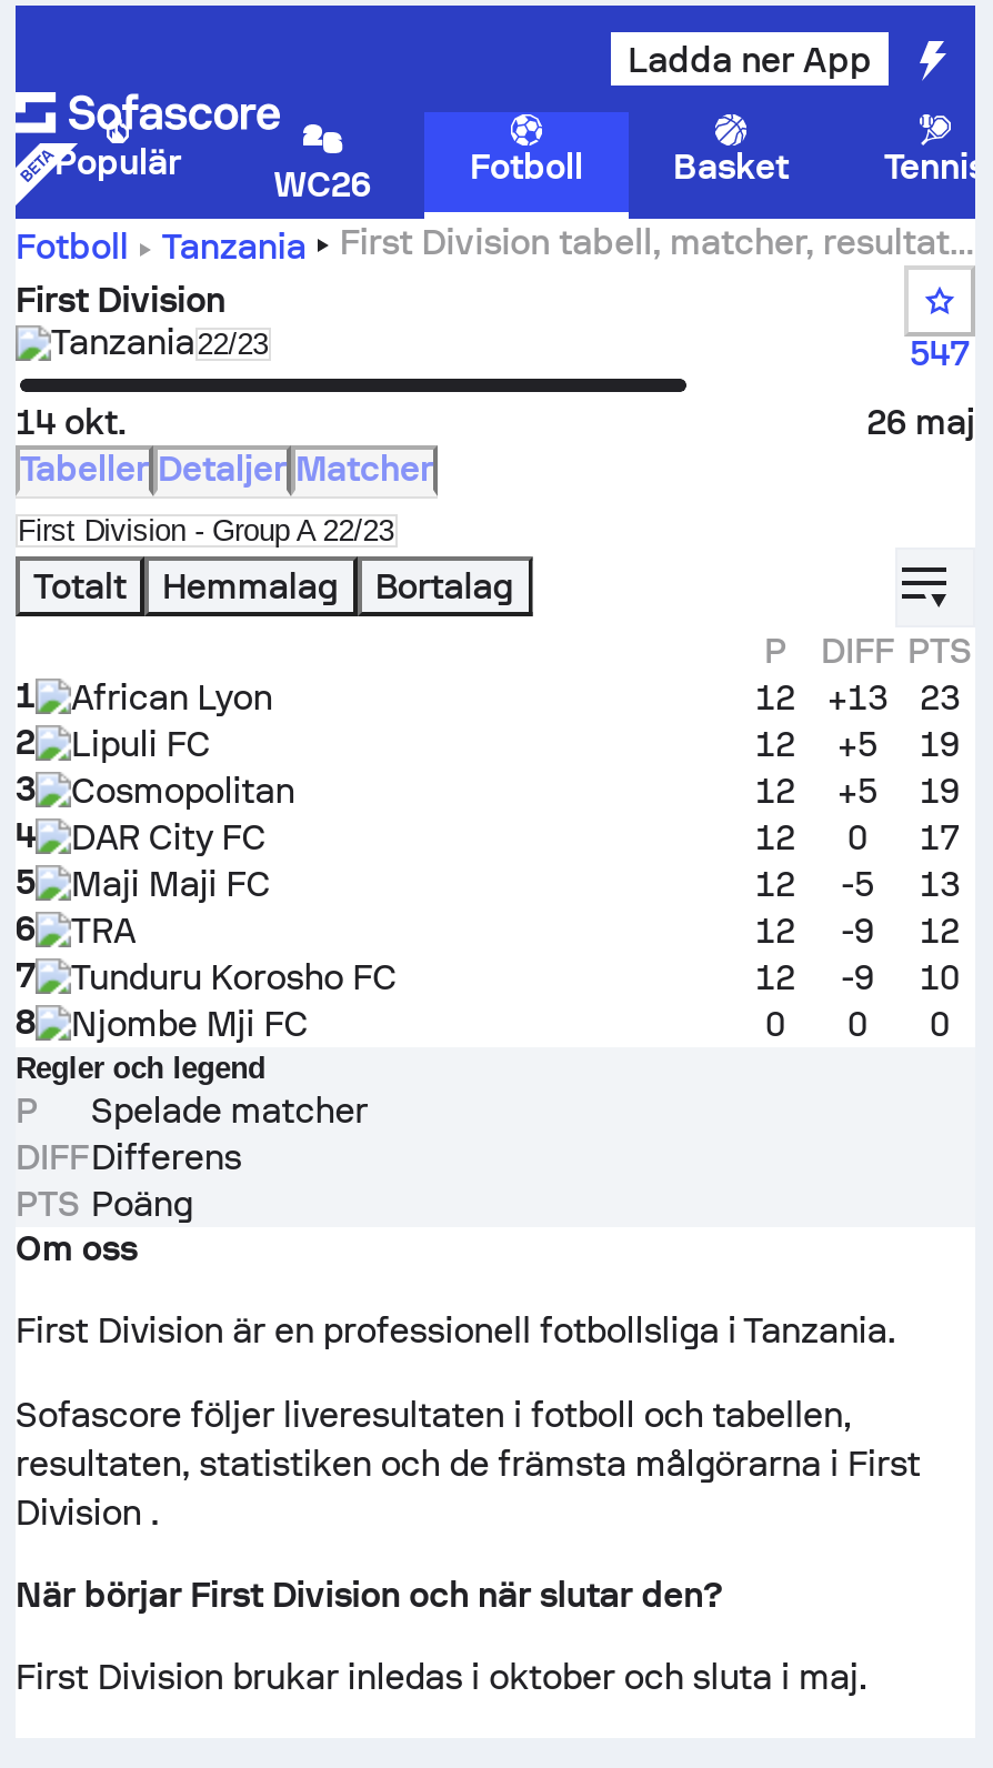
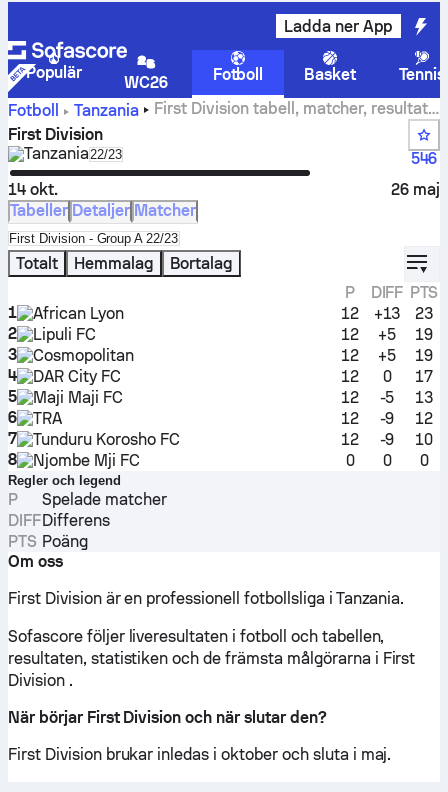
- 547
+ 546
